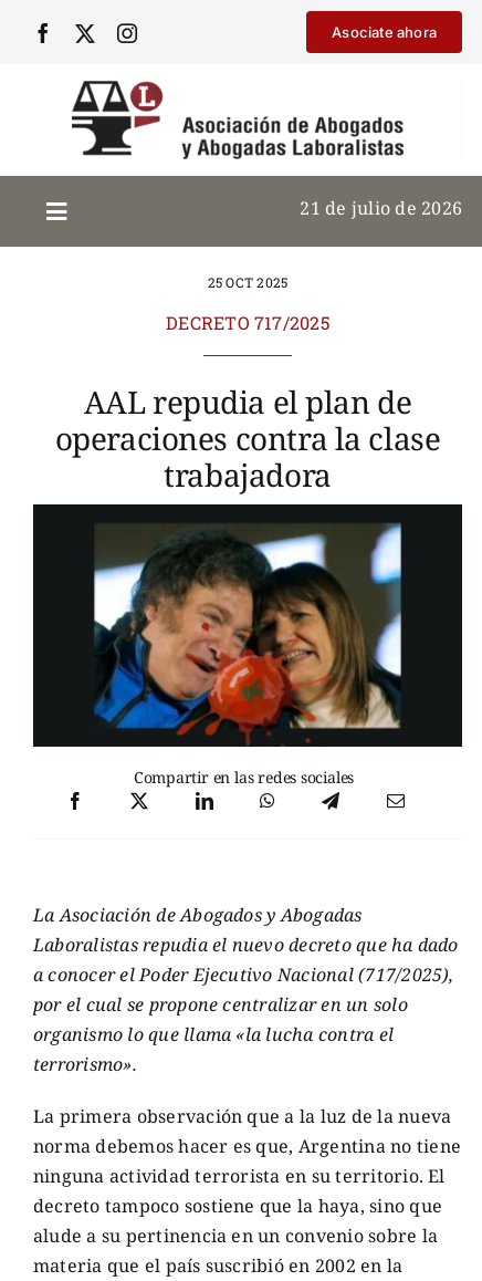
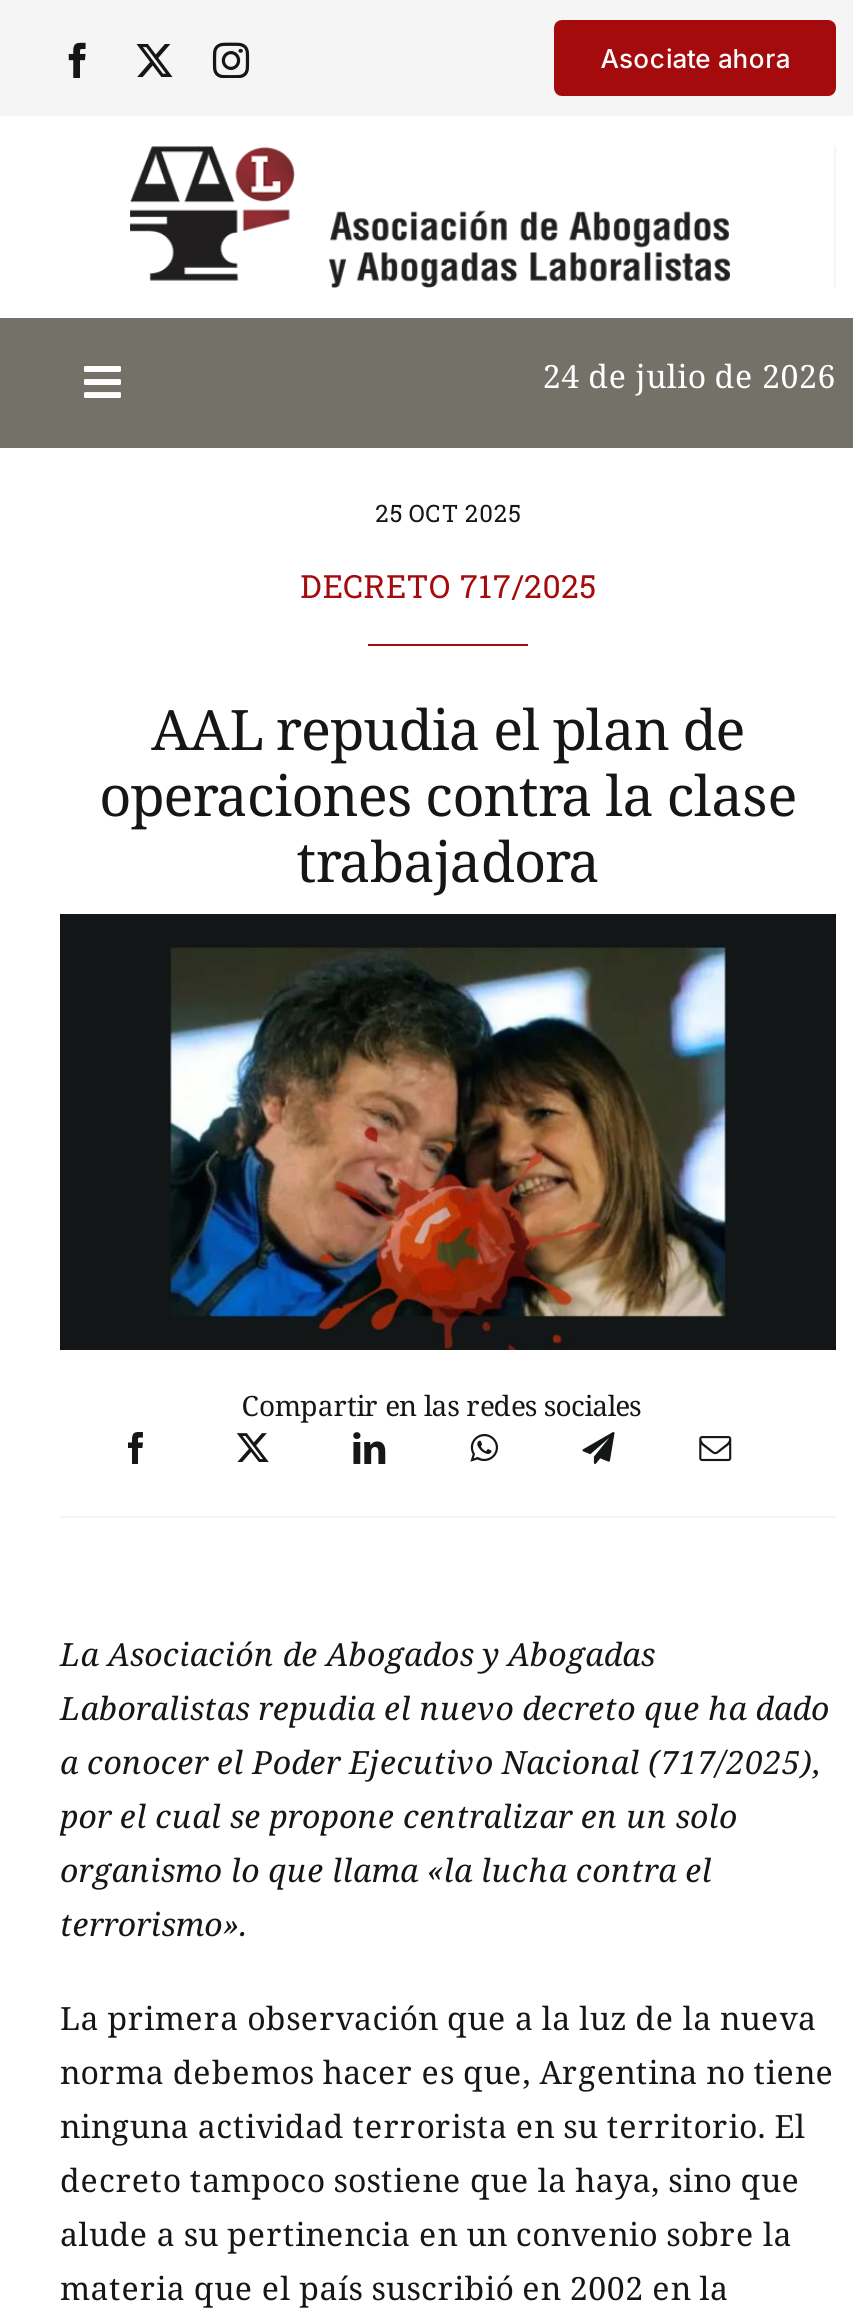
- 21 de julio de 2026
+ 24 de julio de 2026
